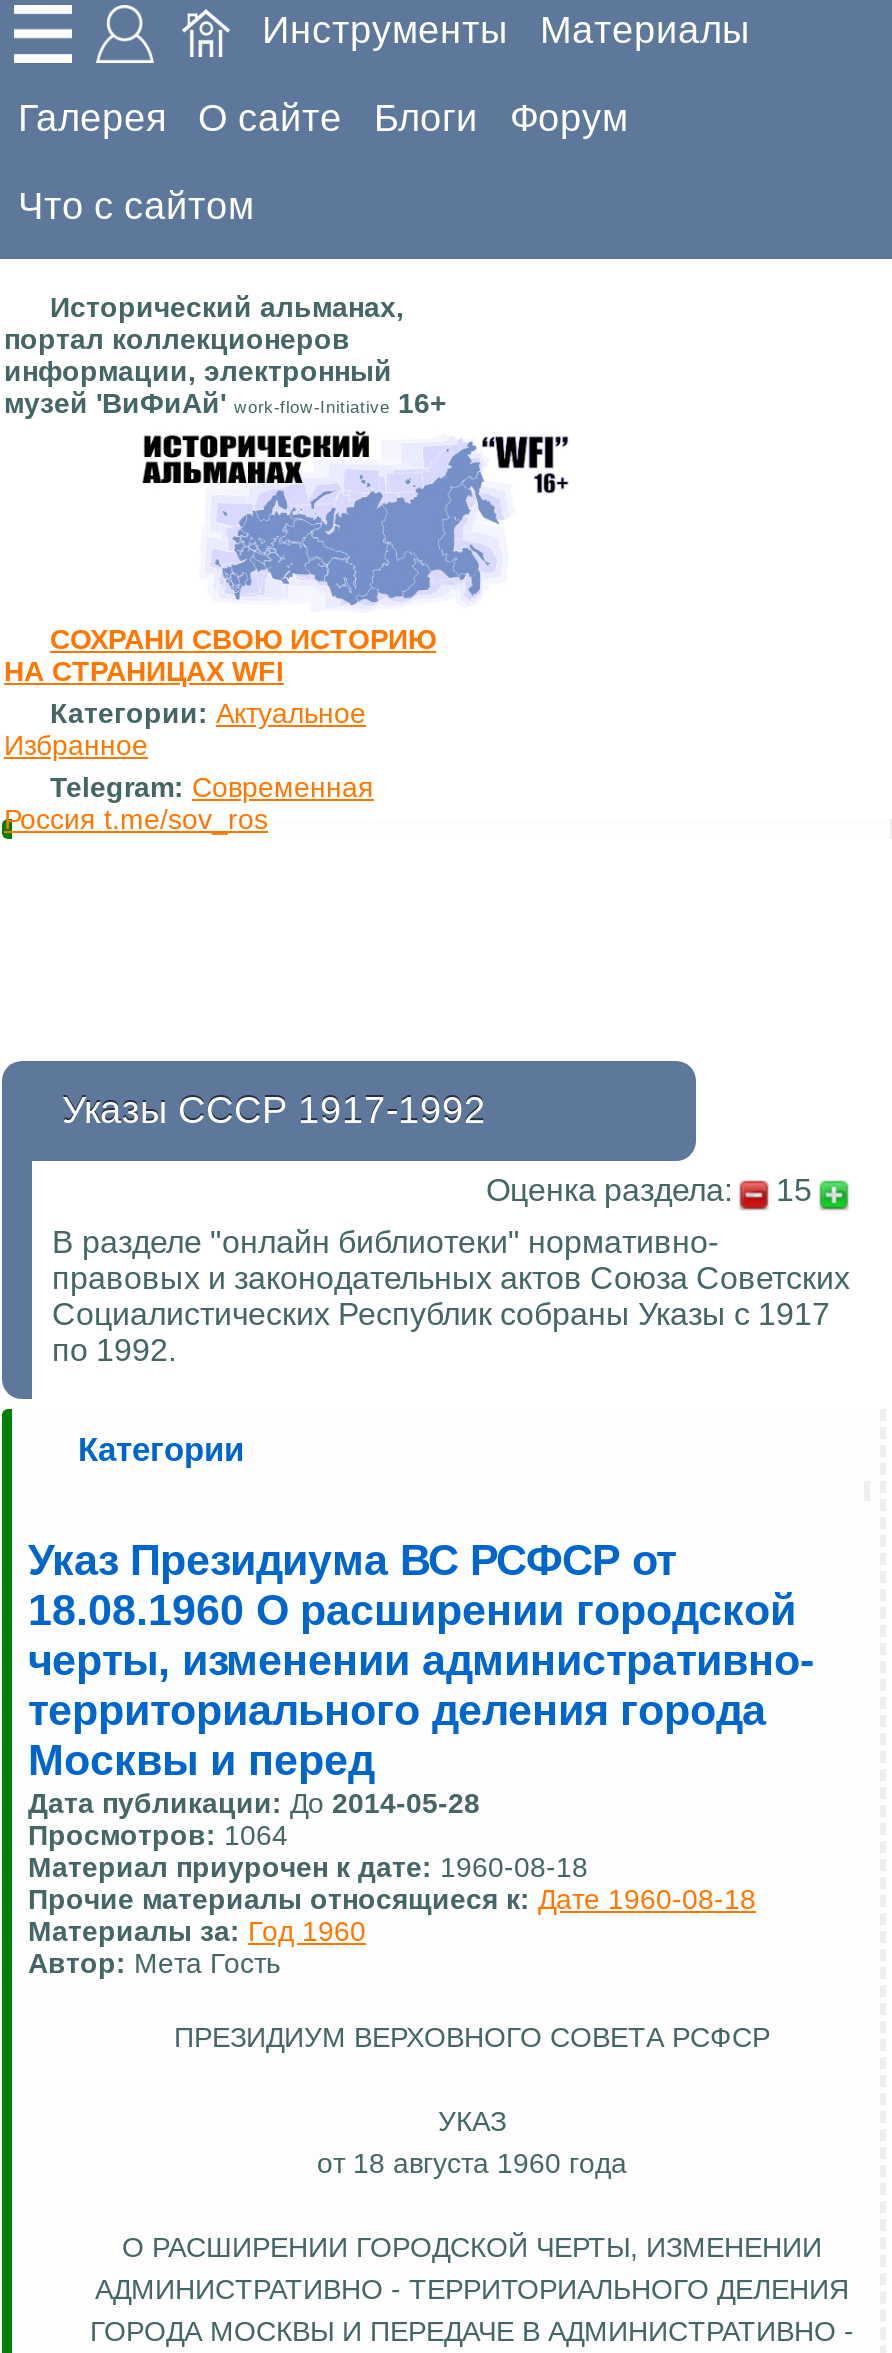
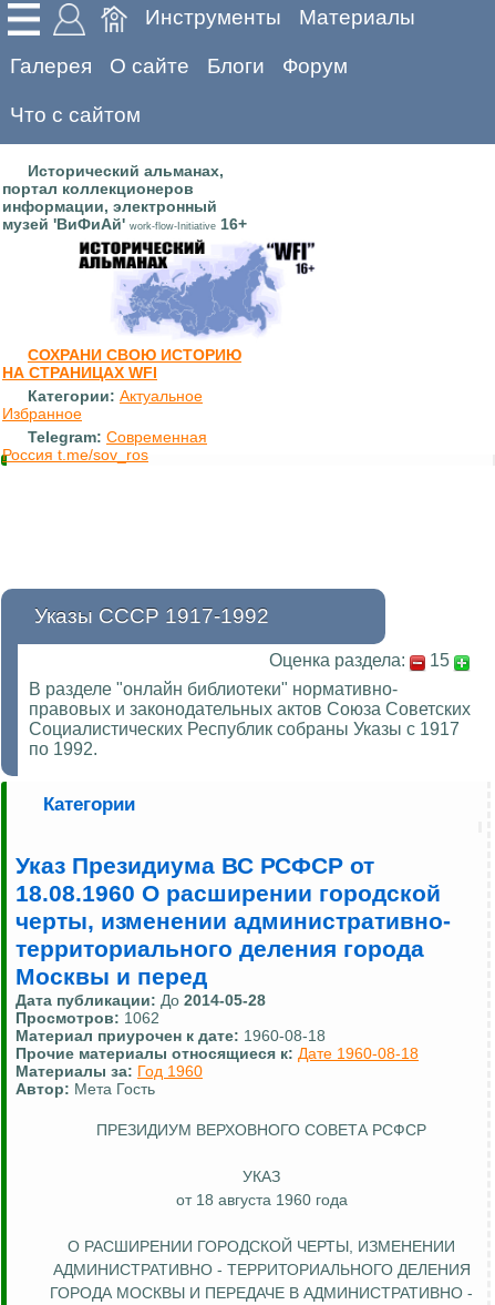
- Просмотров: 1064
+ Просмотров: 1062
